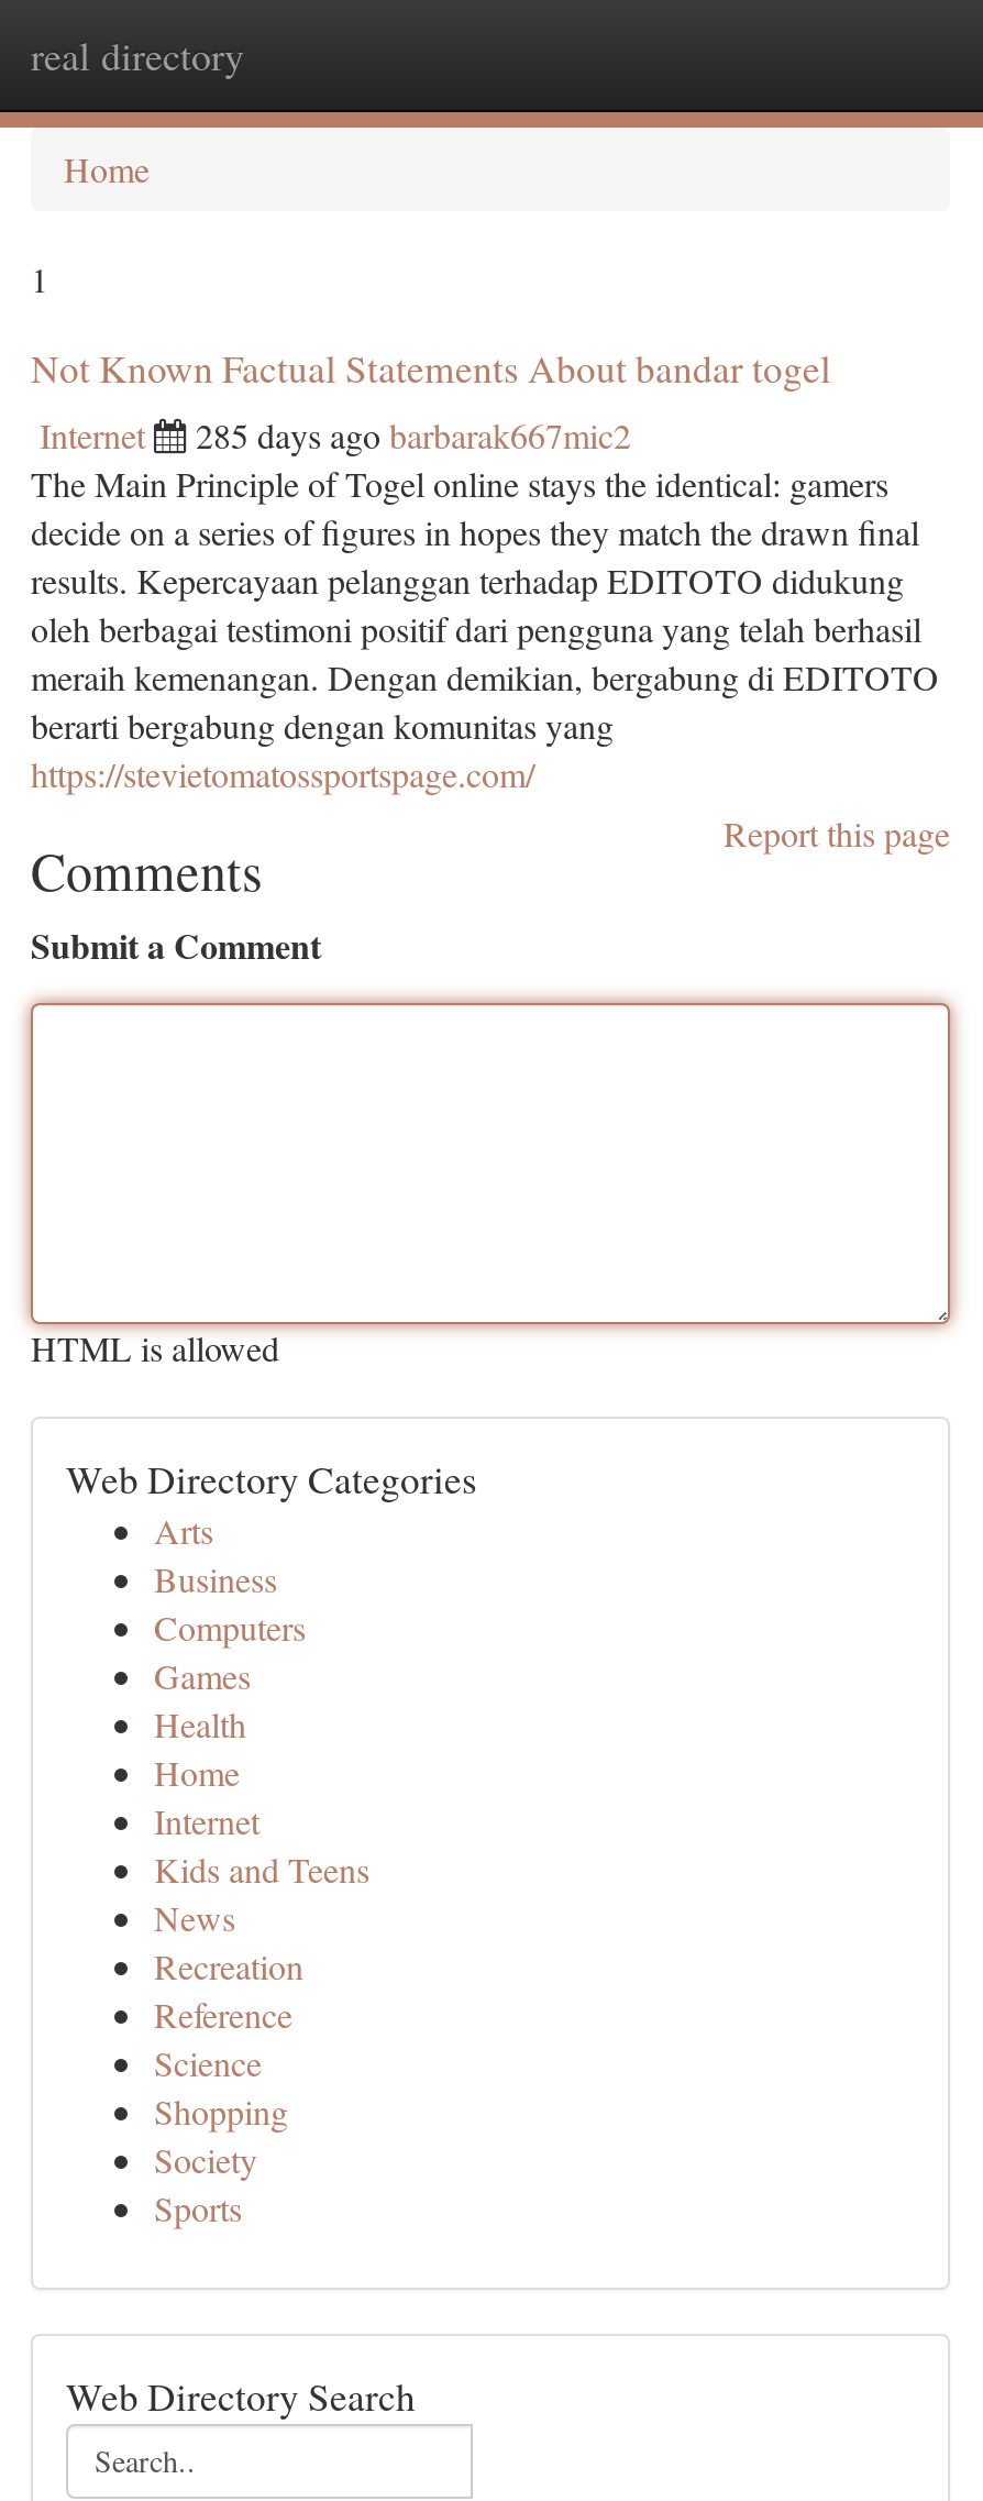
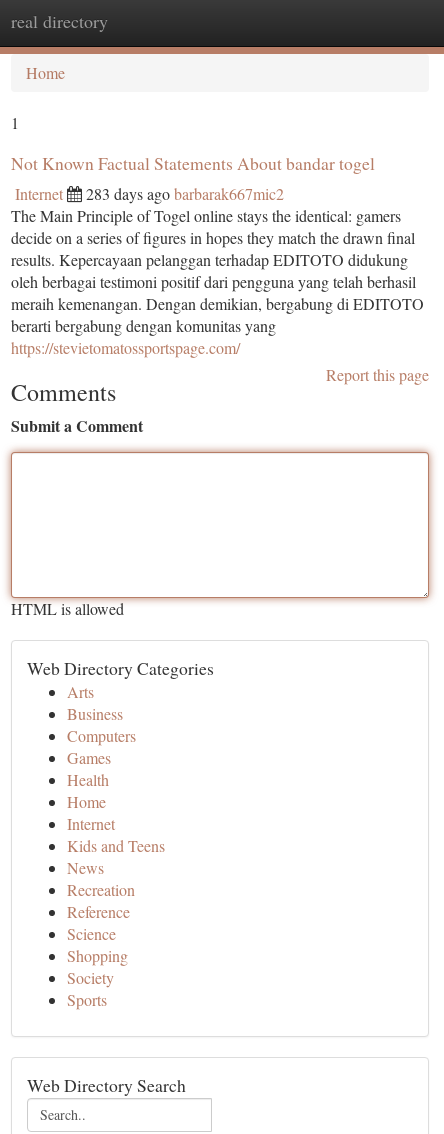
- 285 days ago barbarak667mic2
+ 283 days ago barbarak667mic2
